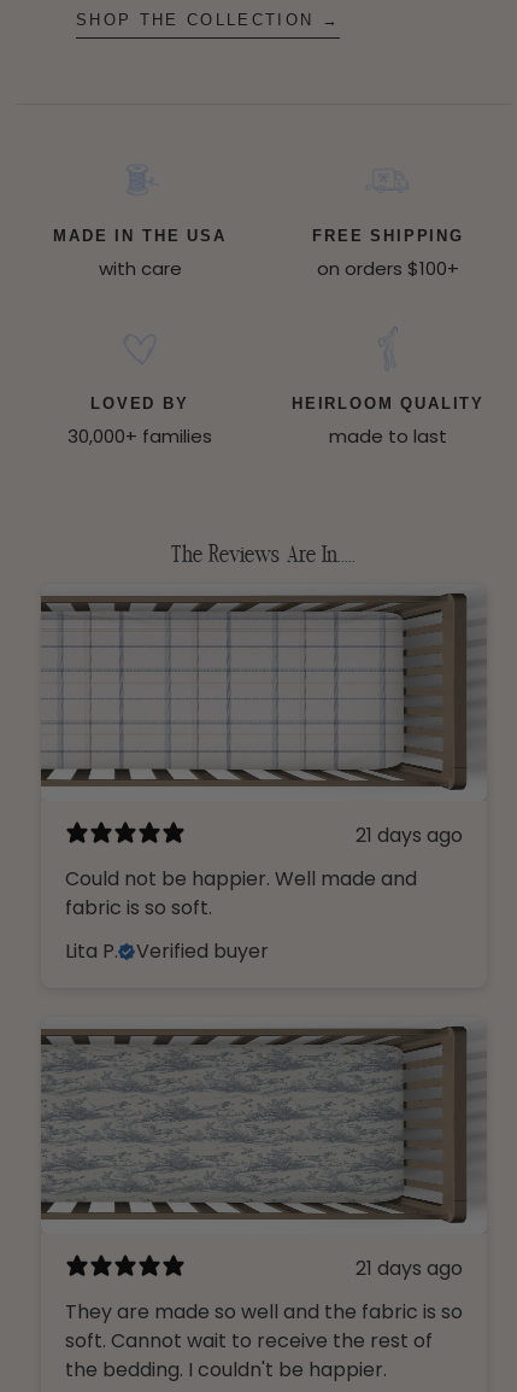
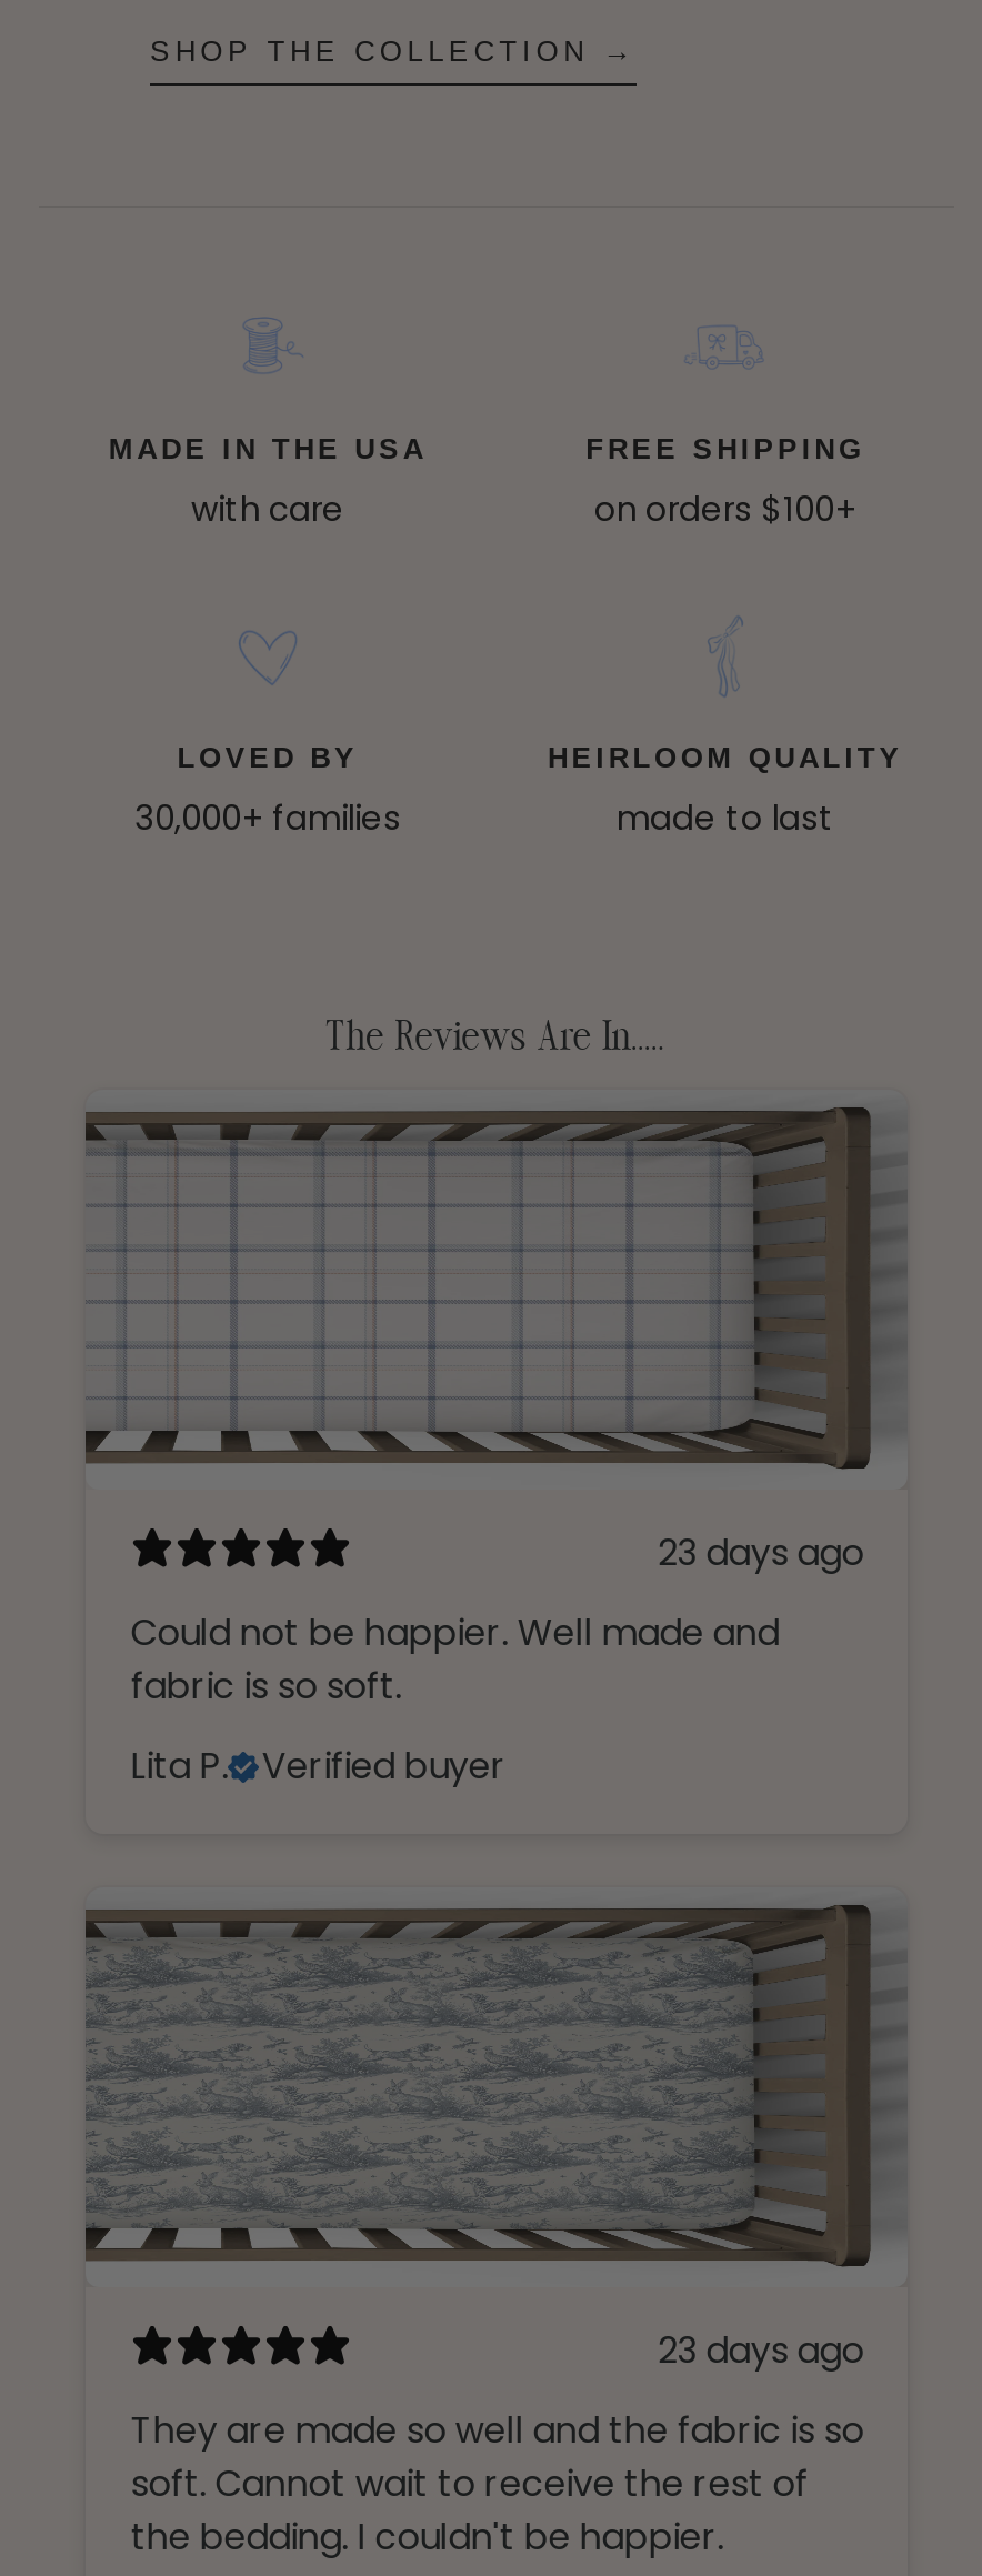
- 21 days ago
+ 23 days ago

- 21 days ago
+ 23 days ago
